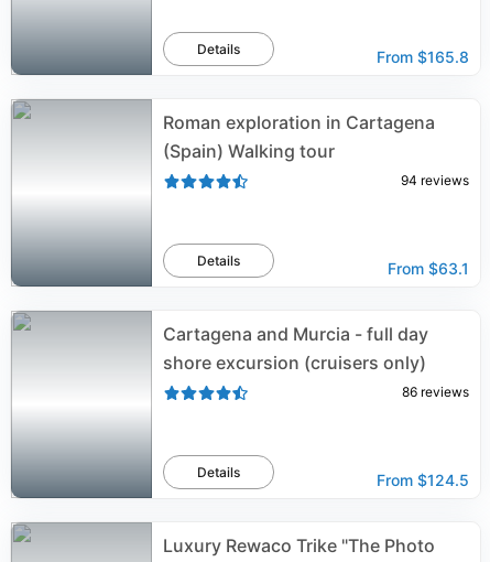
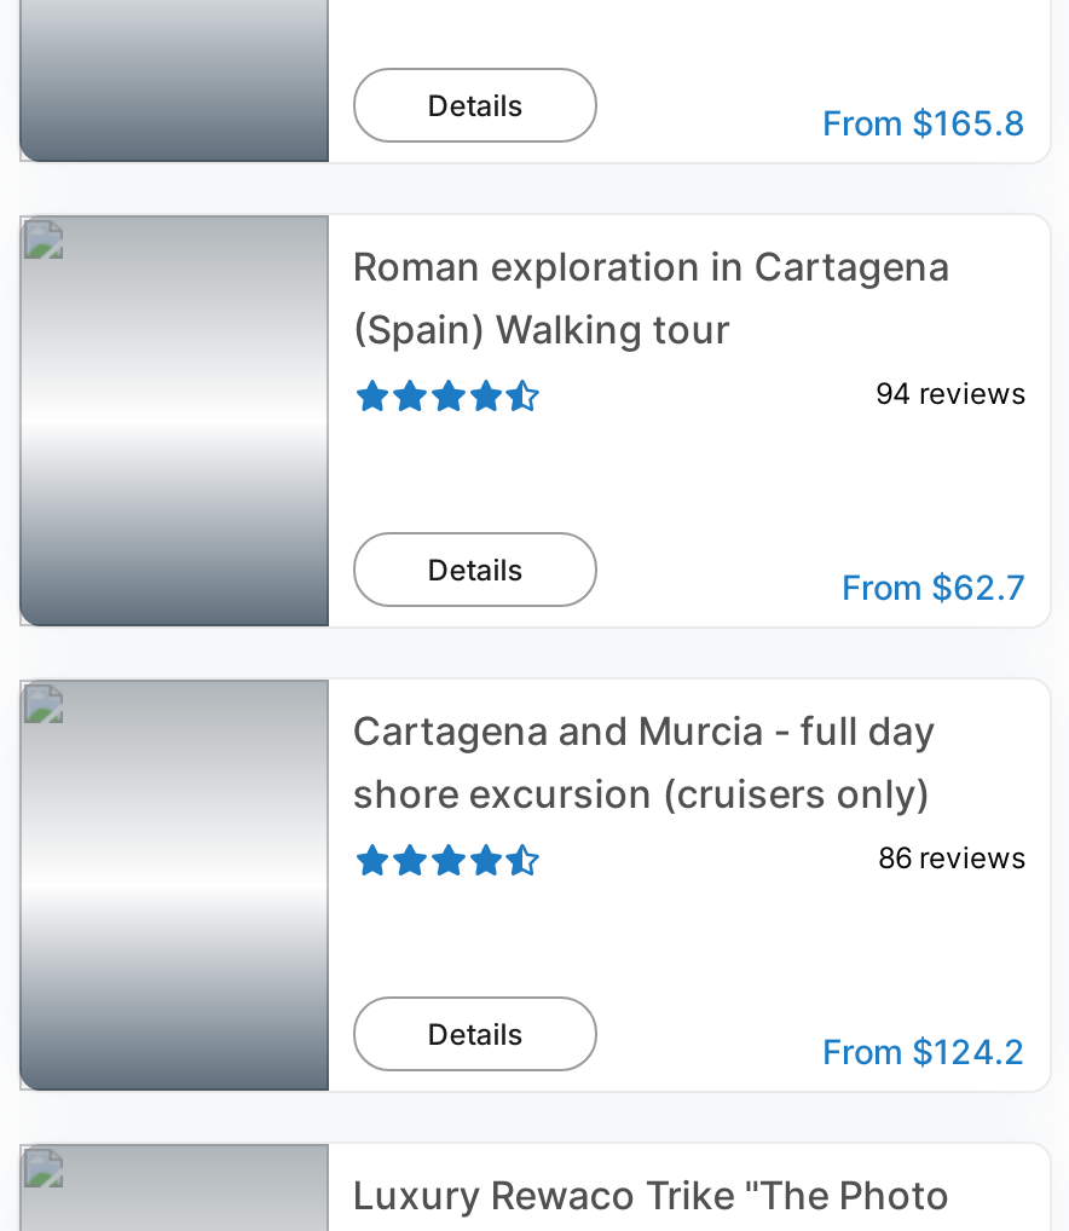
- From $63.1
+ From $62.7

- From $124.5
+ From $124.2
